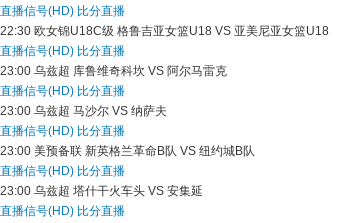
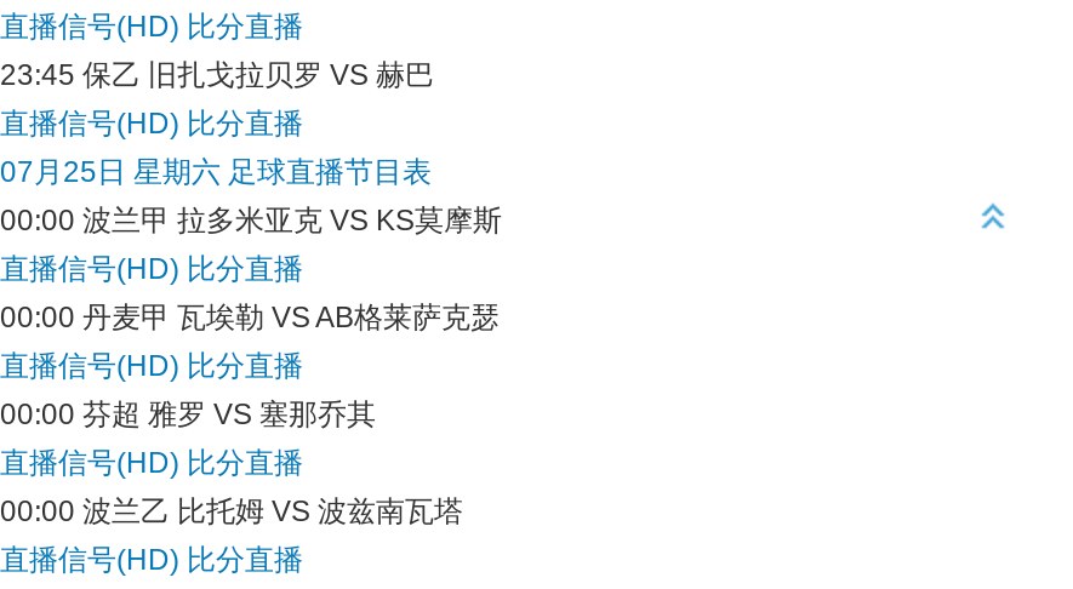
- 22:30 欧女锦U18C级格鲁吉亚女篮U18 VS 亚美尼亚女篮U18
+ 23:45 保乙旧扎戈拉贝罗 VS 赫巴

- 23:00 乌兹超库鲁维奇科坎 VS 阿尔马雷克
+ 07月25日 星期六 足球直播节目表
+ 00:00 波兰甲拉多米亚克 VS KS莫摩斯

- 23:00 乌兹超马沙尔 VS 纳萨夫
+ 00:00 丹麦甲瓦埃勒 VS AB格莱萨克瑟

- 23:00 美预备联新英格兰革命B队 VS 纽约城B队
+ 00:00 芬超雅罗 VS 塞那乔其

- 23:00 乌兹超塔什干火车头 VS 安集延
+ 00:00 波兰乙比托姆 VS 波兹南瓦塔
